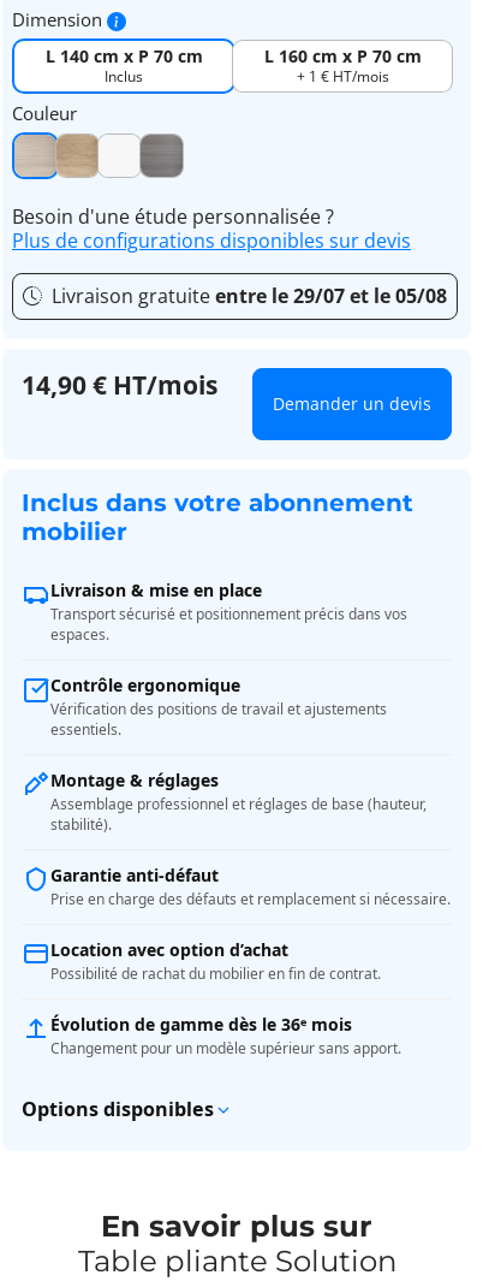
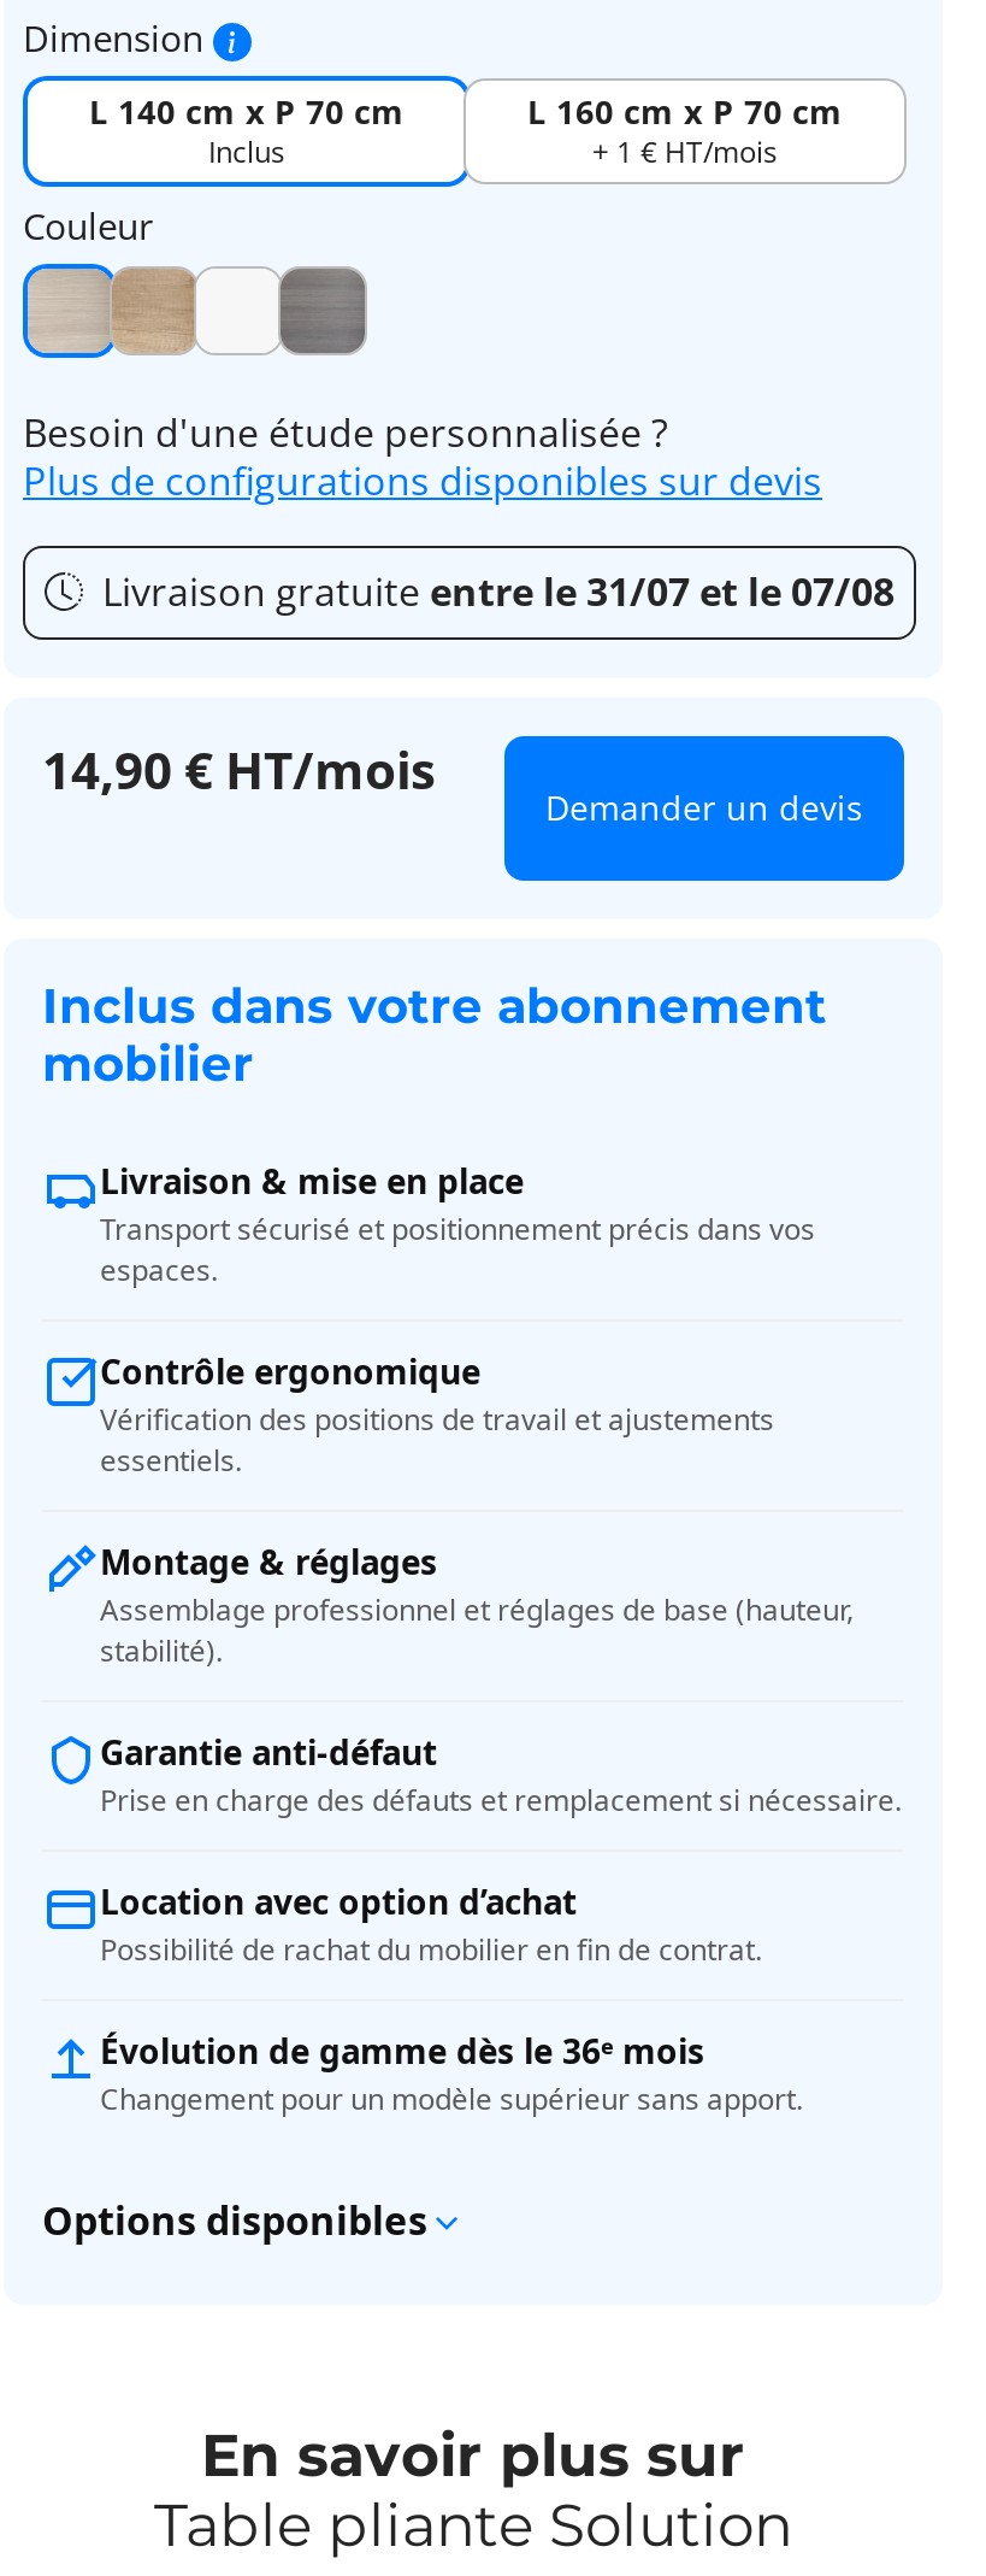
- Livraison gratuite entre le 29/07 et le 05/08
+ Livraison gratuite entre le 31/07 et le 07/08
